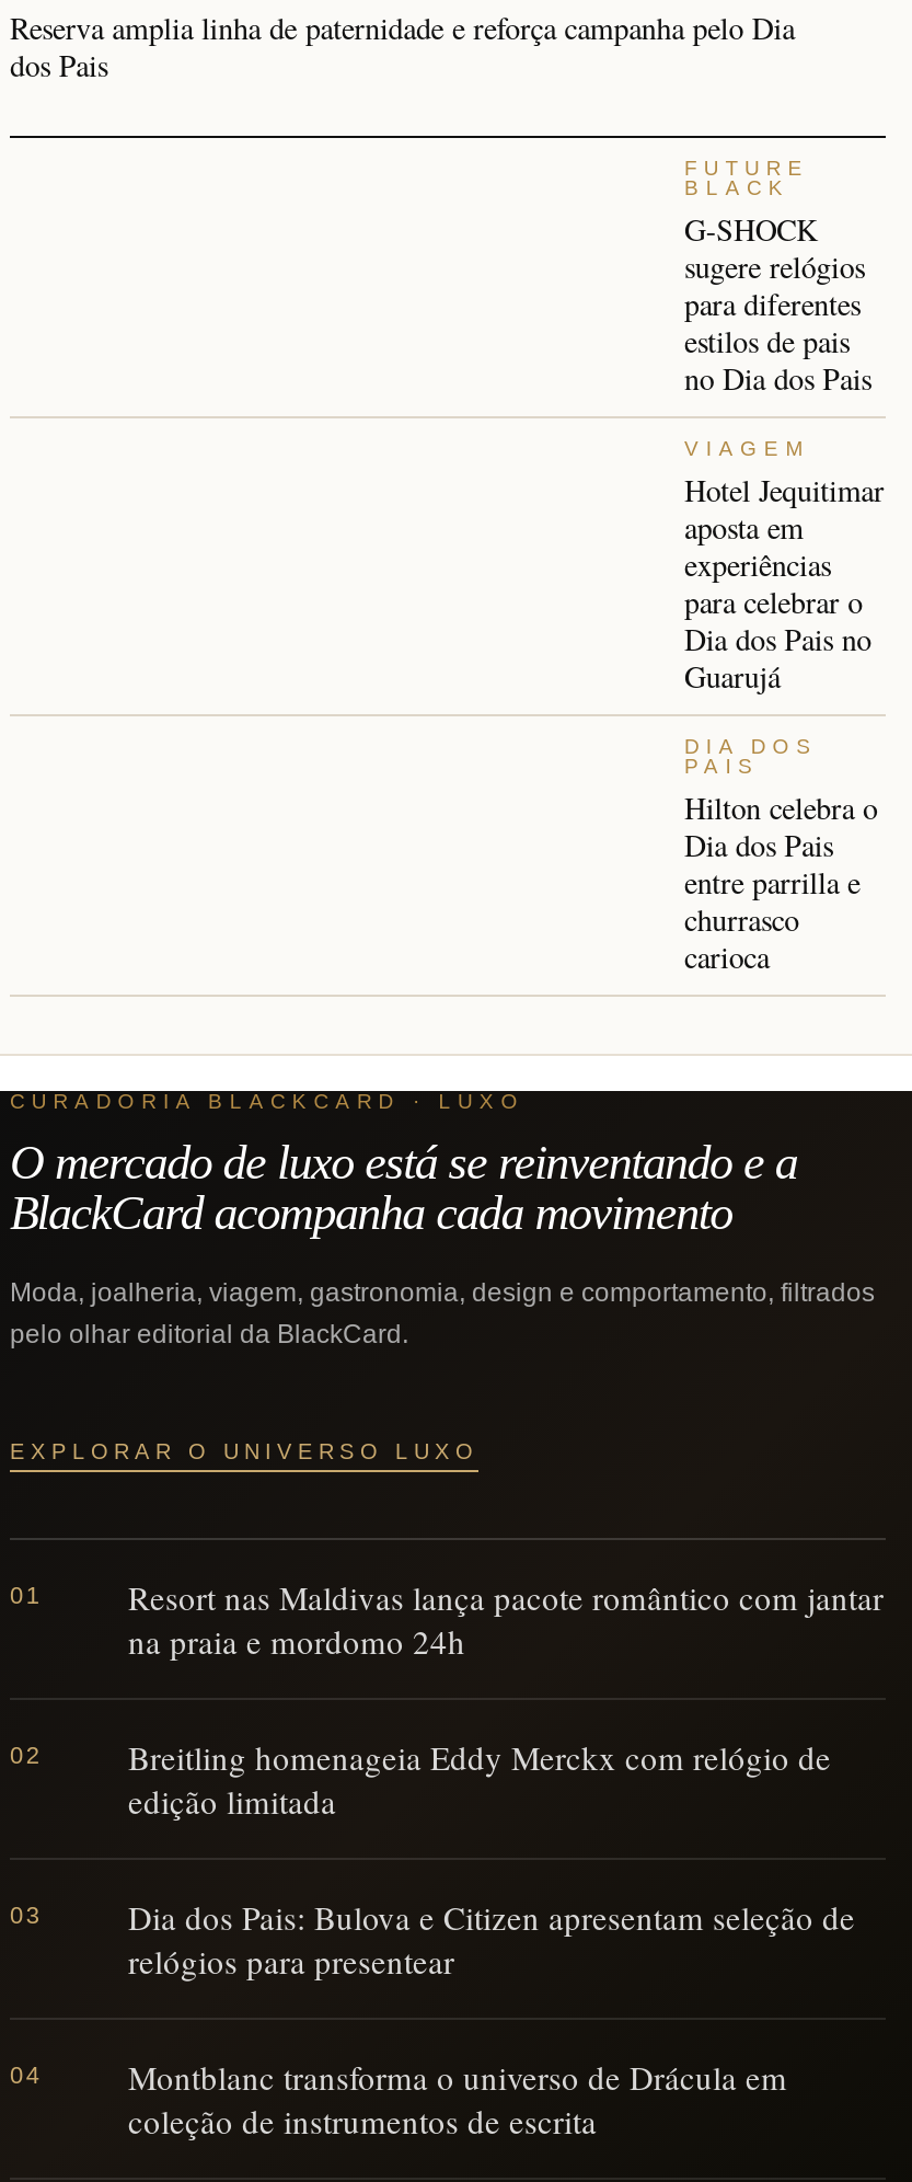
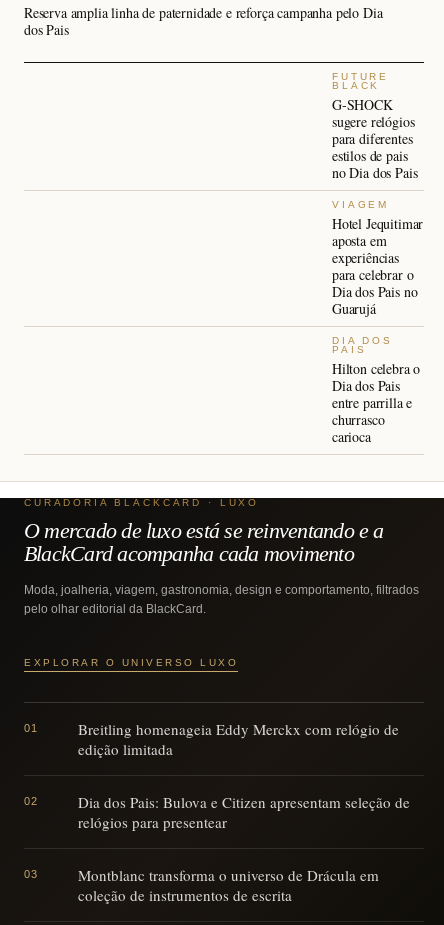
- Resort nas Maldivas lança pacote romântico com jantar
- na praia e mordomo 24h
- 02

- 03
+ 02

- 04
+ 03
